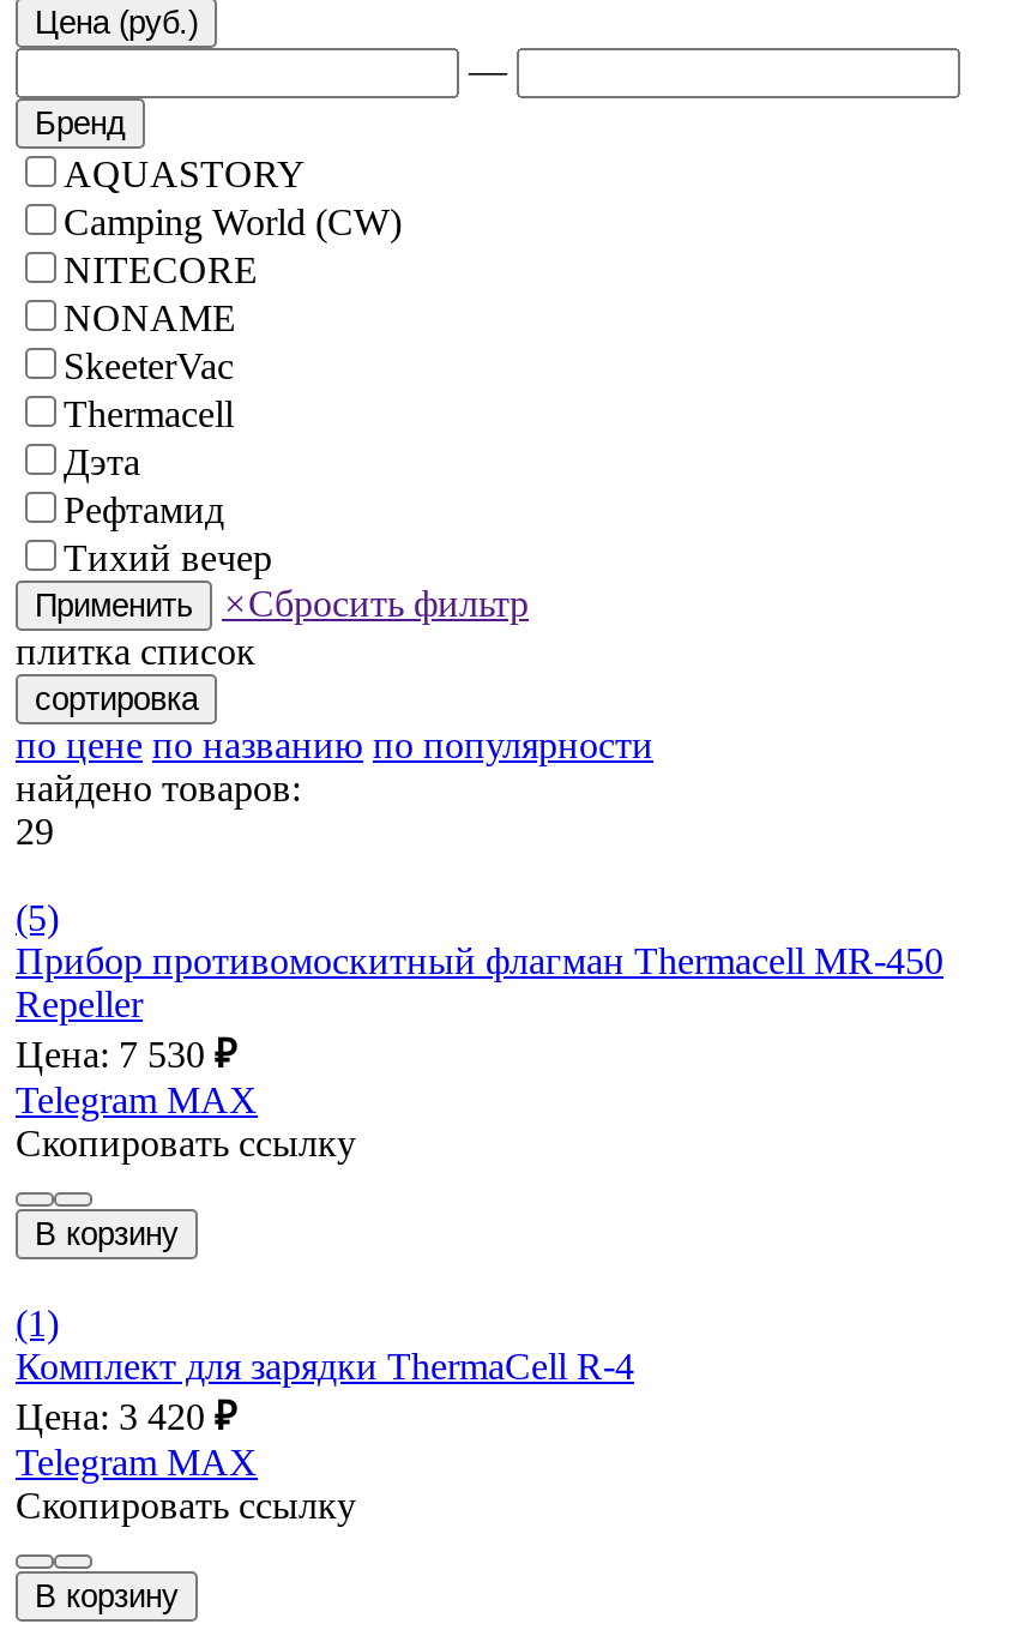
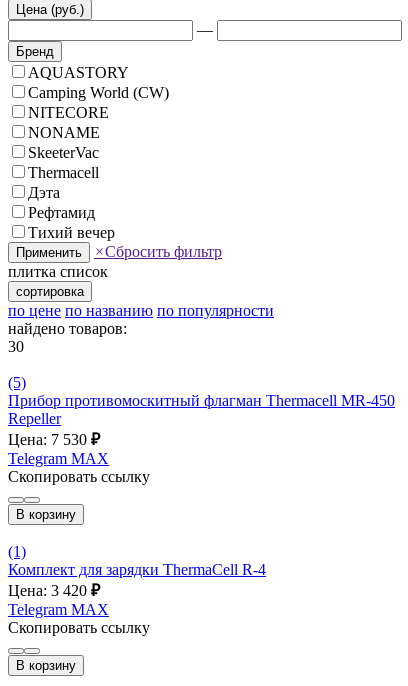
- 29
+ 30
